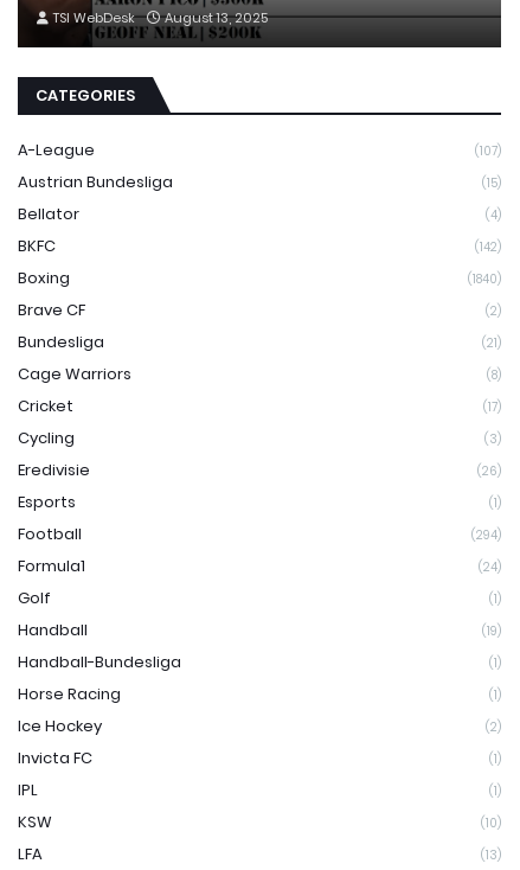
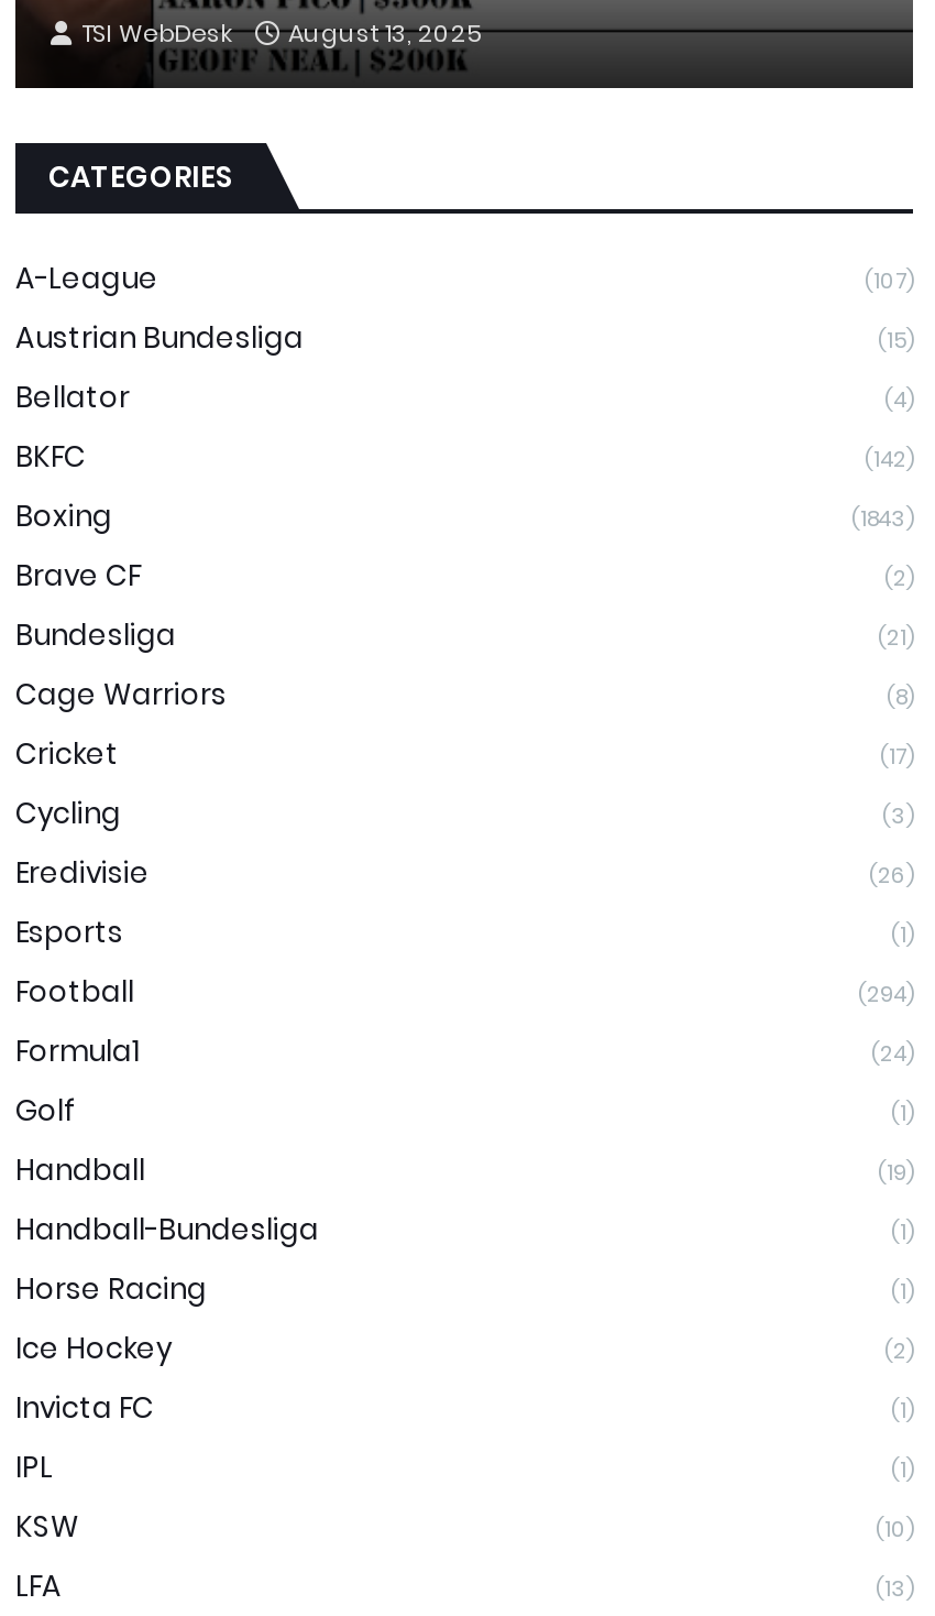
- (1840)
+ (1843)
